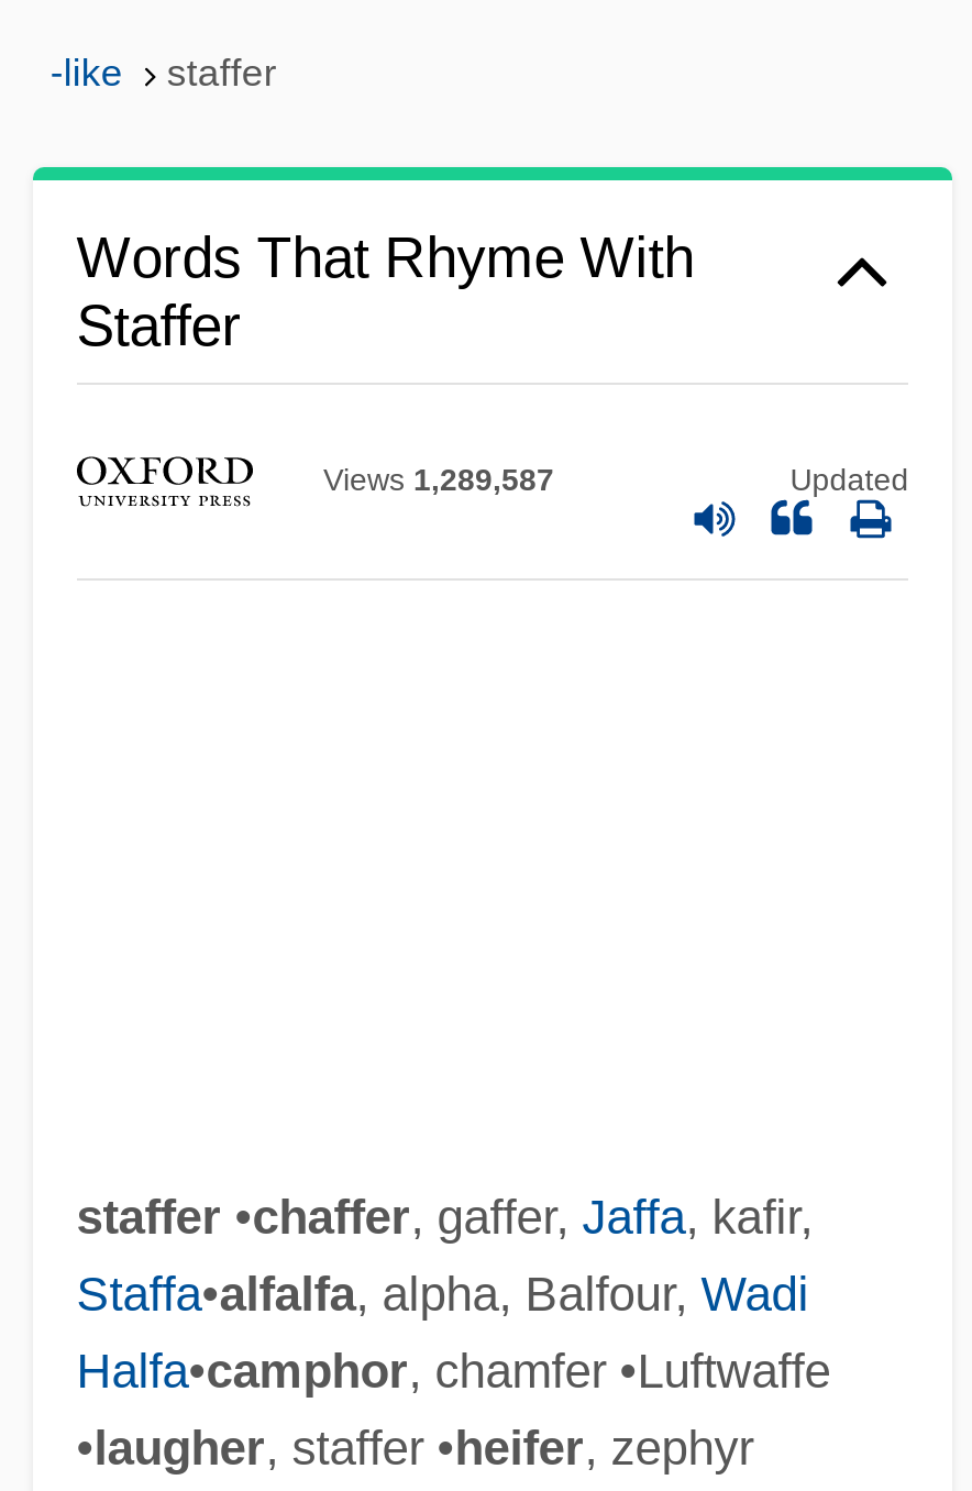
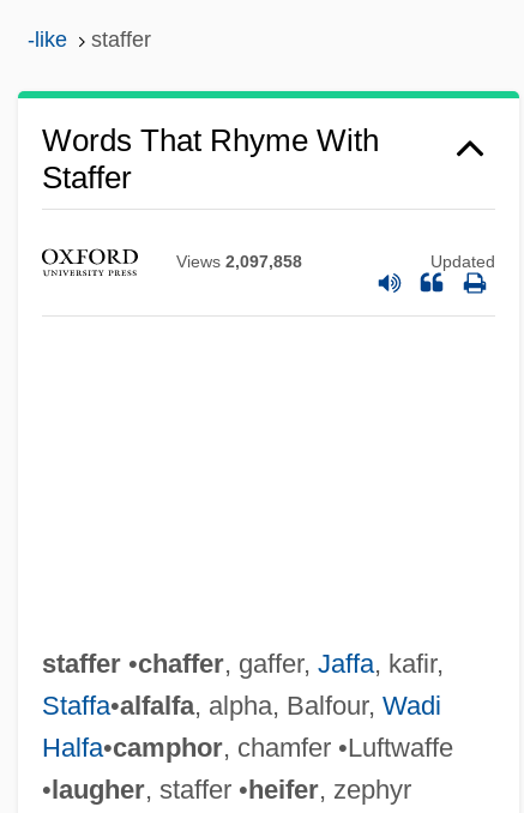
- Views 1,289,587
+ Views 2,097,858
